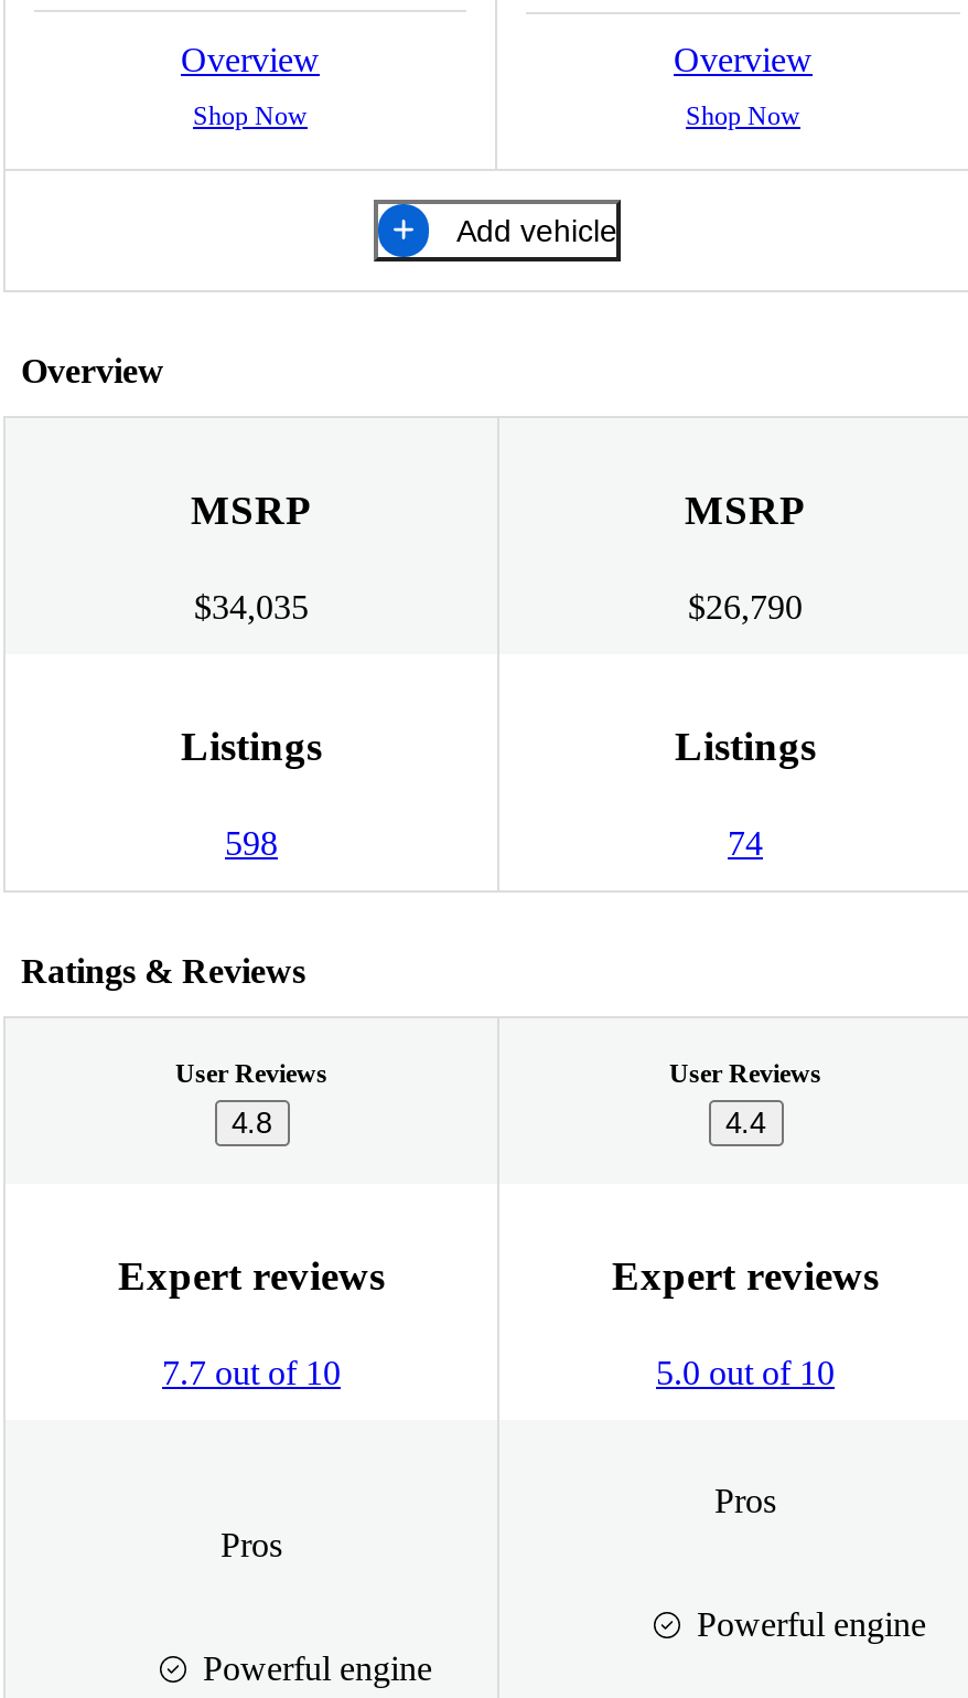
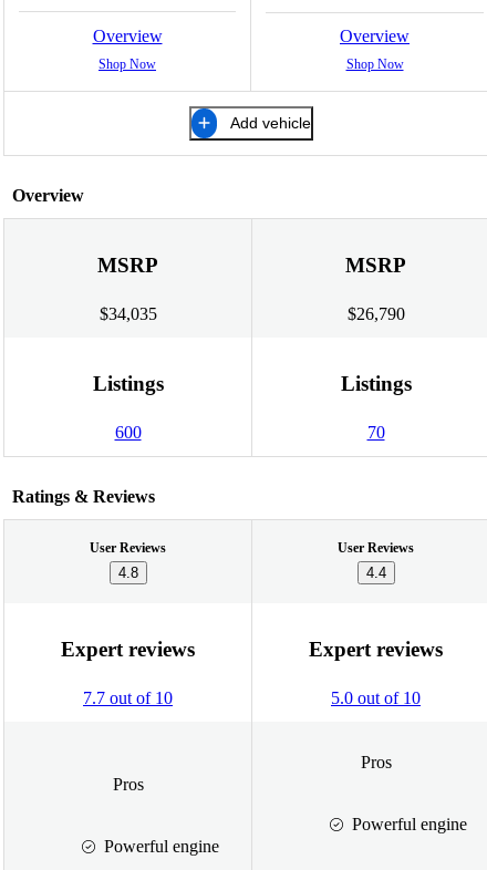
- 598
+ 600

- 74
+ 70
